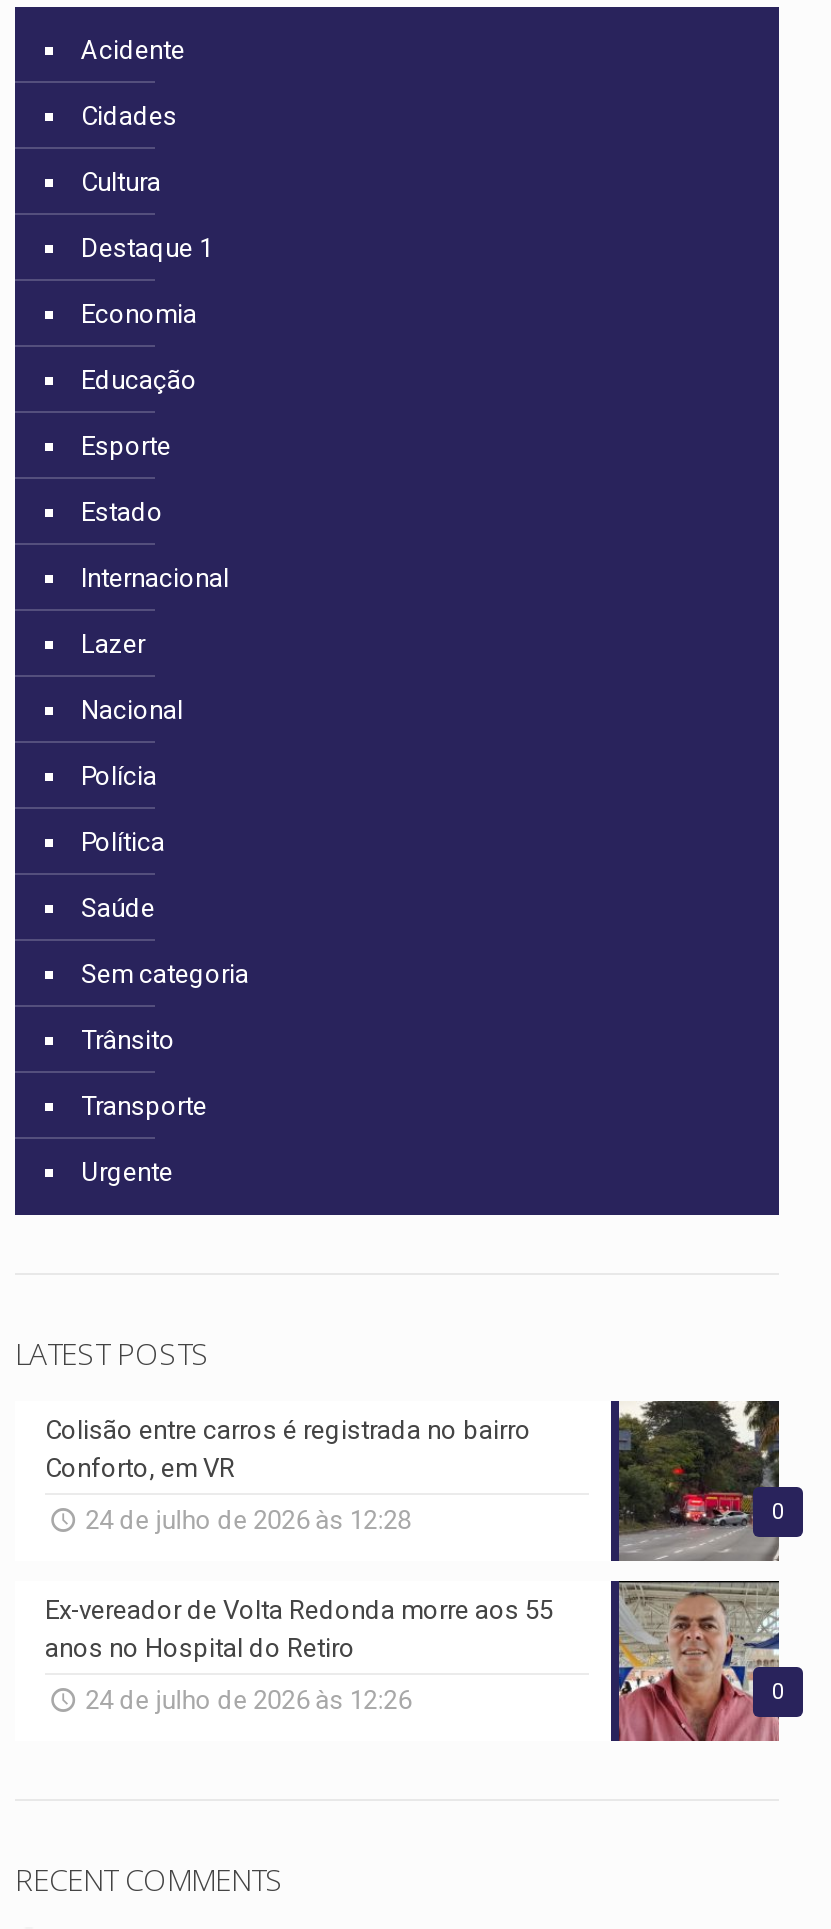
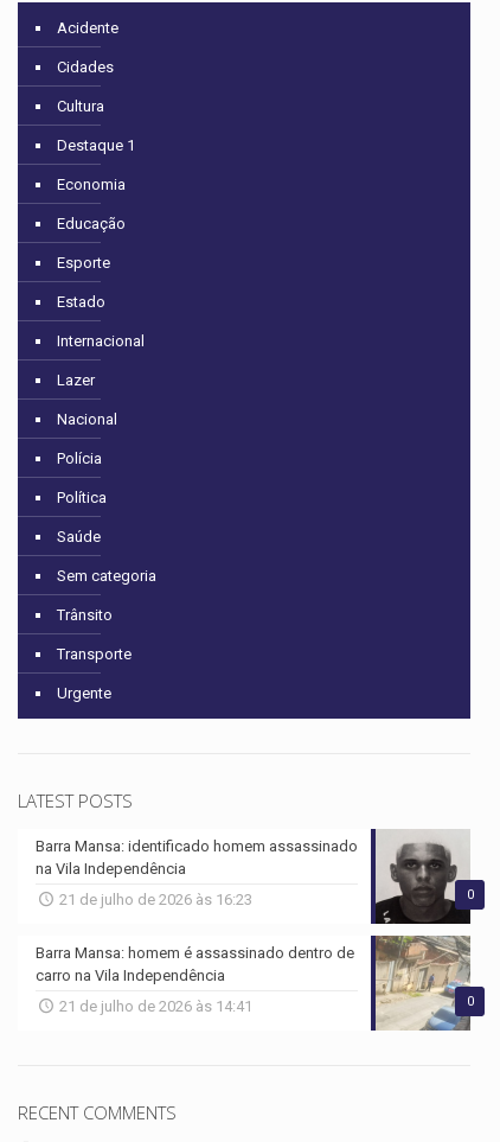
- [image]
+ [image]

- Colisão entre carros é registrada no bairro
- Conforto, em VR
+ Barra Mansa: identificado homem assassinado
+ na Vila Independência

- 24 de julho de 2026 às 12:28
+ 21 de julho de 2026 às 16:23

- [image]
- Ex-vereador de Volta Redonda morre aos 55
- anos no Hospital do Retiro
+ [image]
+ Barra Mansa: homem é assassinado dentro de
+ carro na Vila Independência

- 24 de julho de 2026 às 12:26
+ 21 de julho de 2026 às 14:41
